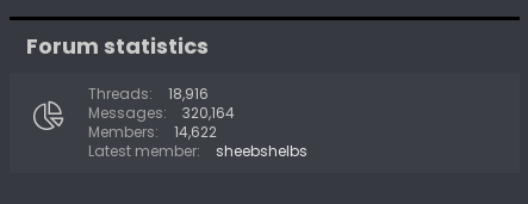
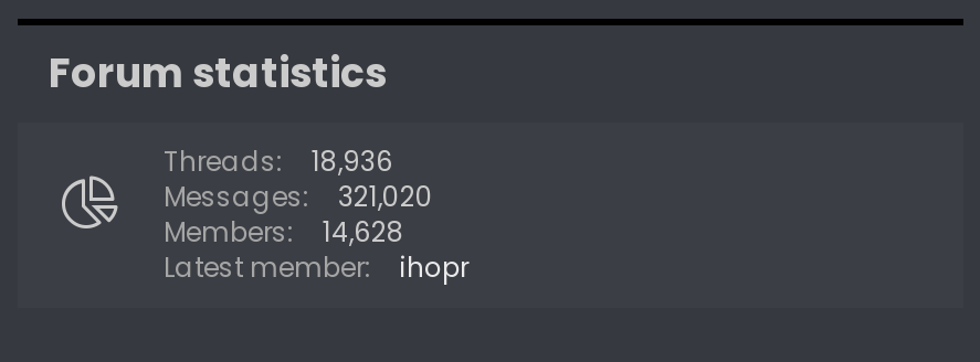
- Threads 18,916
+ Threads 18,936

- Messages 320,164
+ Messages 321,020

- Members 14,622
+ Members 14,628

- sheebshelbs
+ ihopr
